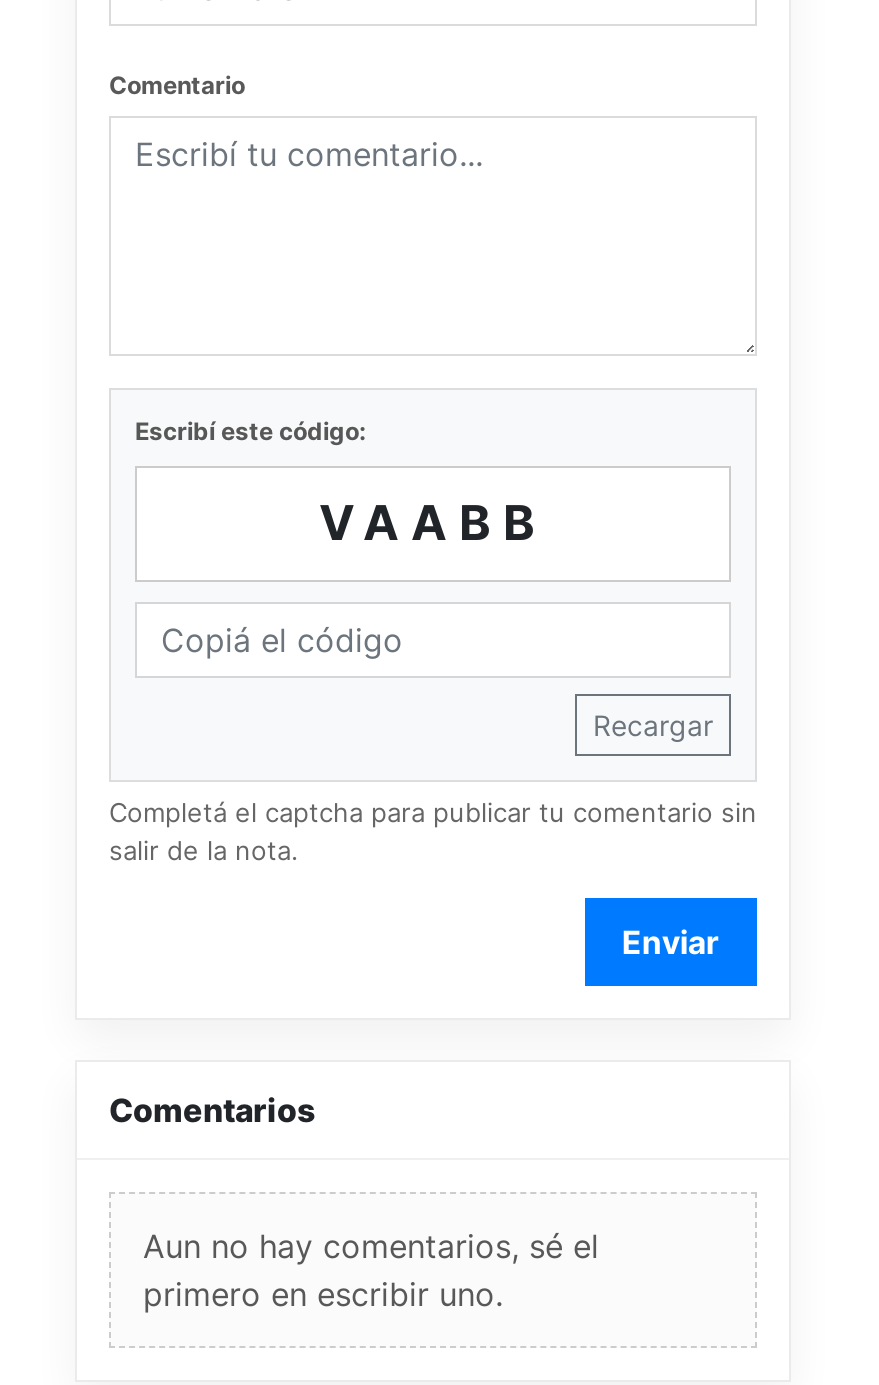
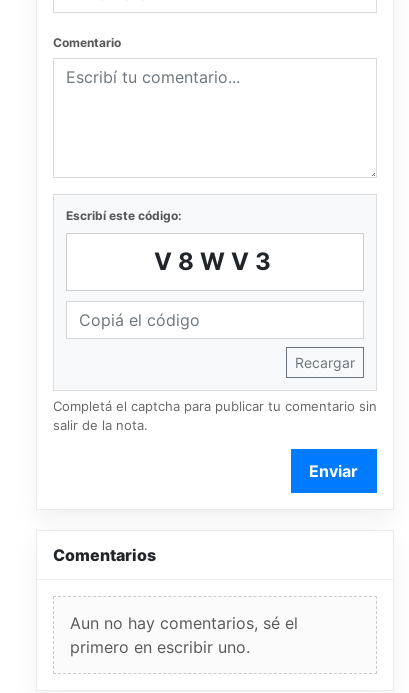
- VAABB
+ V8WV3
